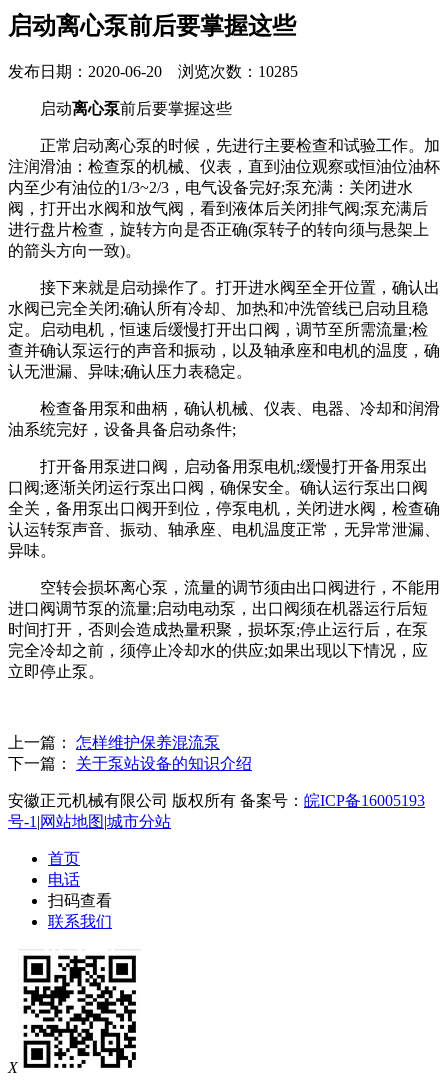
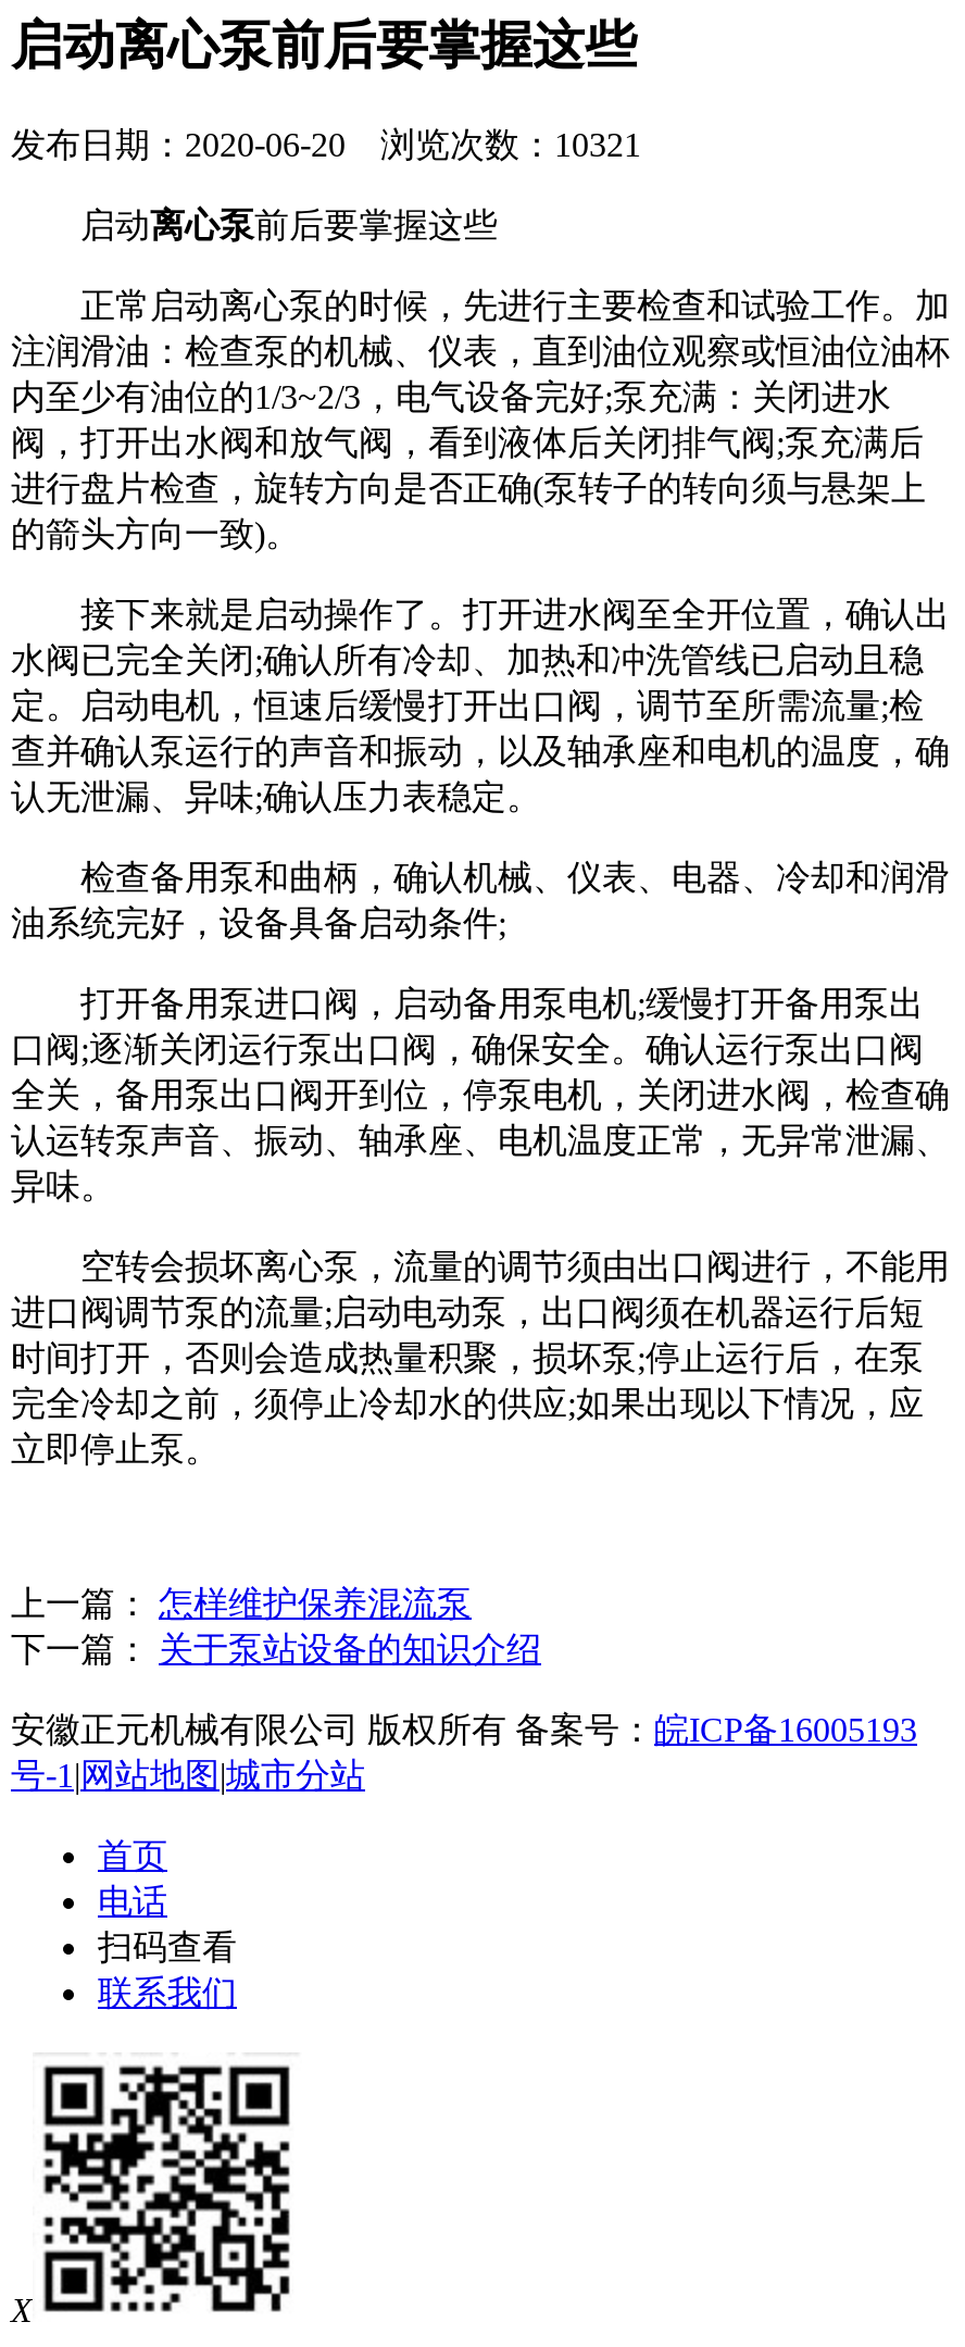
- 发布日期：2020-06-20 浏览次数：10285
+ 发布日期：2020-06-20 浏览次数：10321
